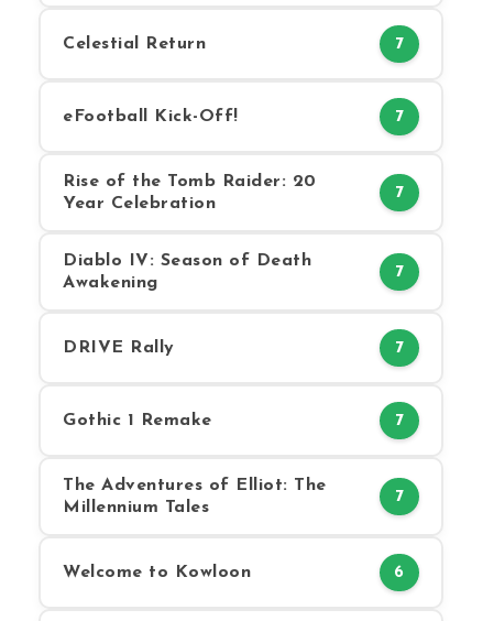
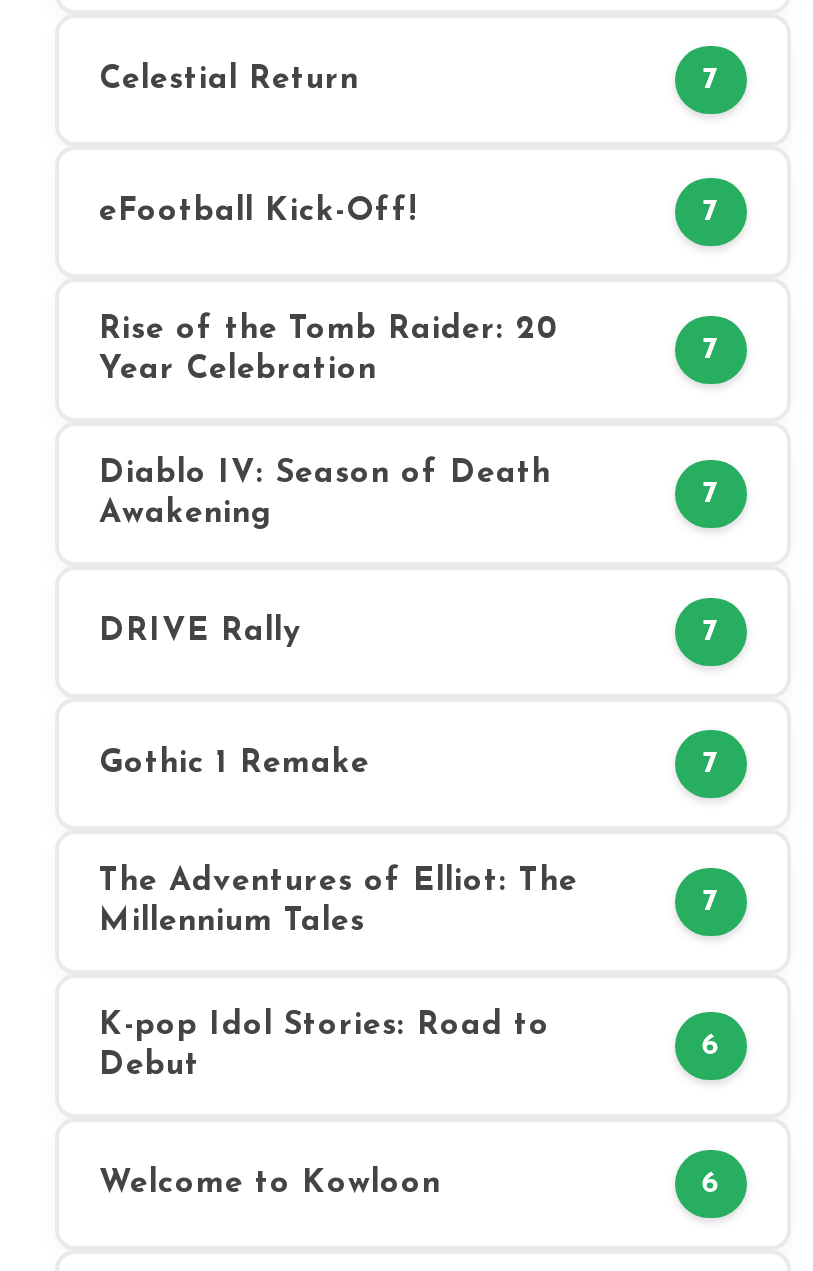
+ K-pop Idol Stories: Road to
+ Debut

+ 6
